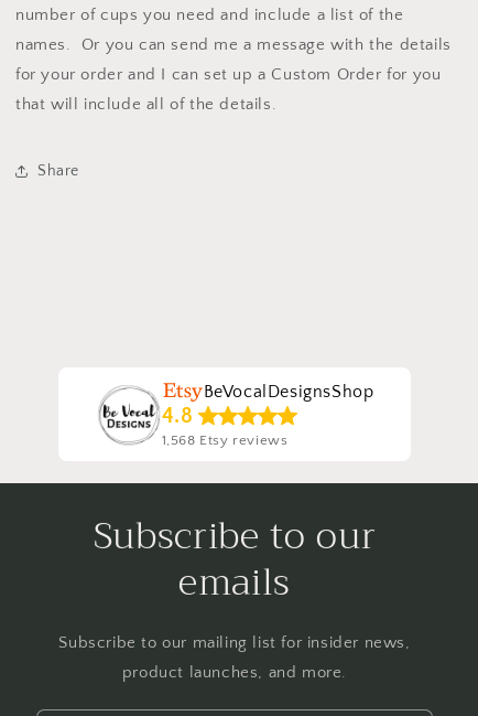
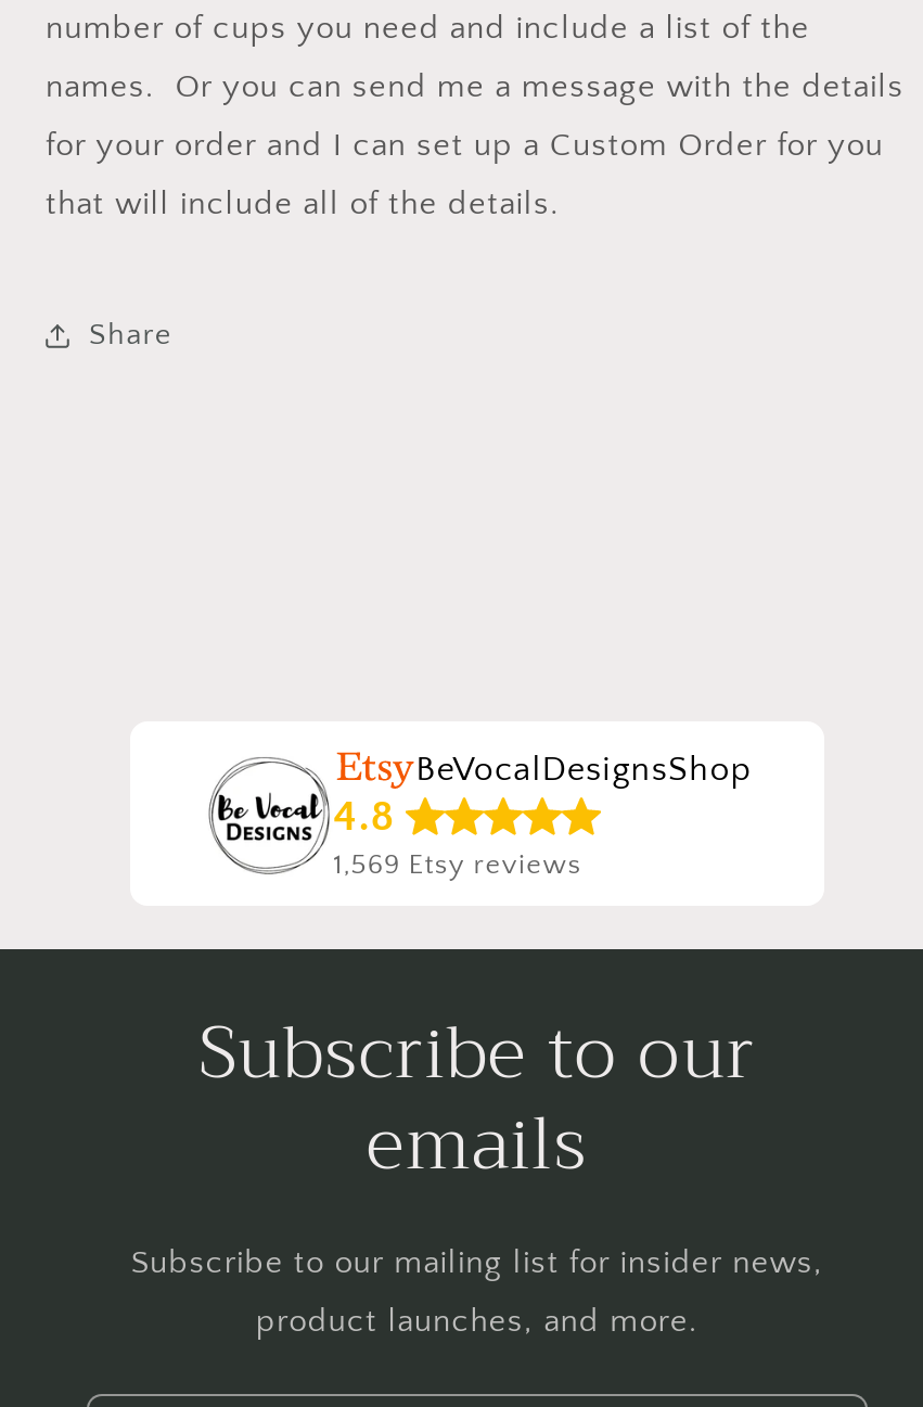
- 1,568 Etsy reviews
+ 1,569 Etsy reviews
